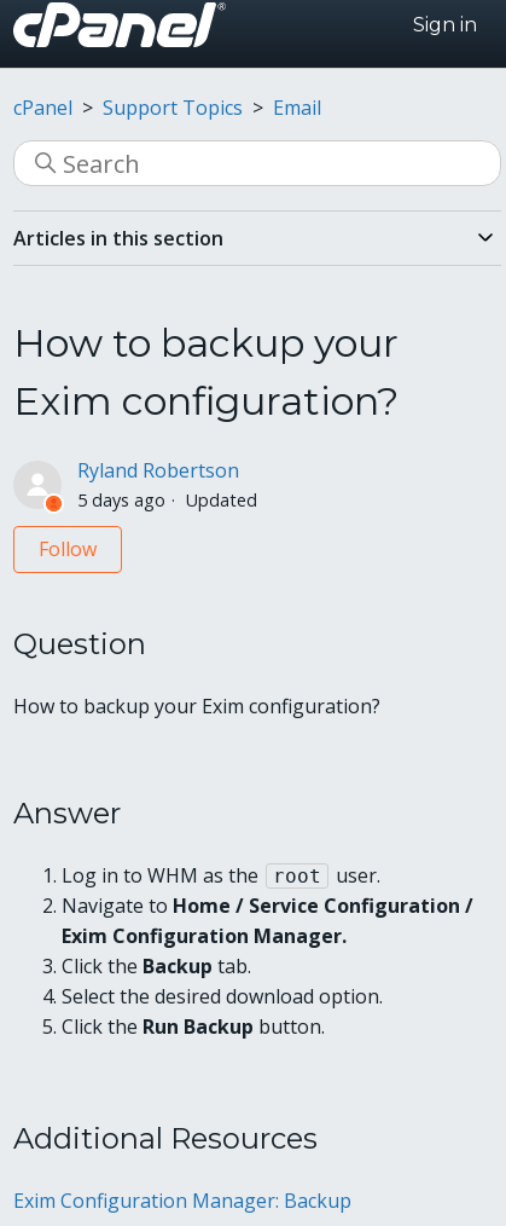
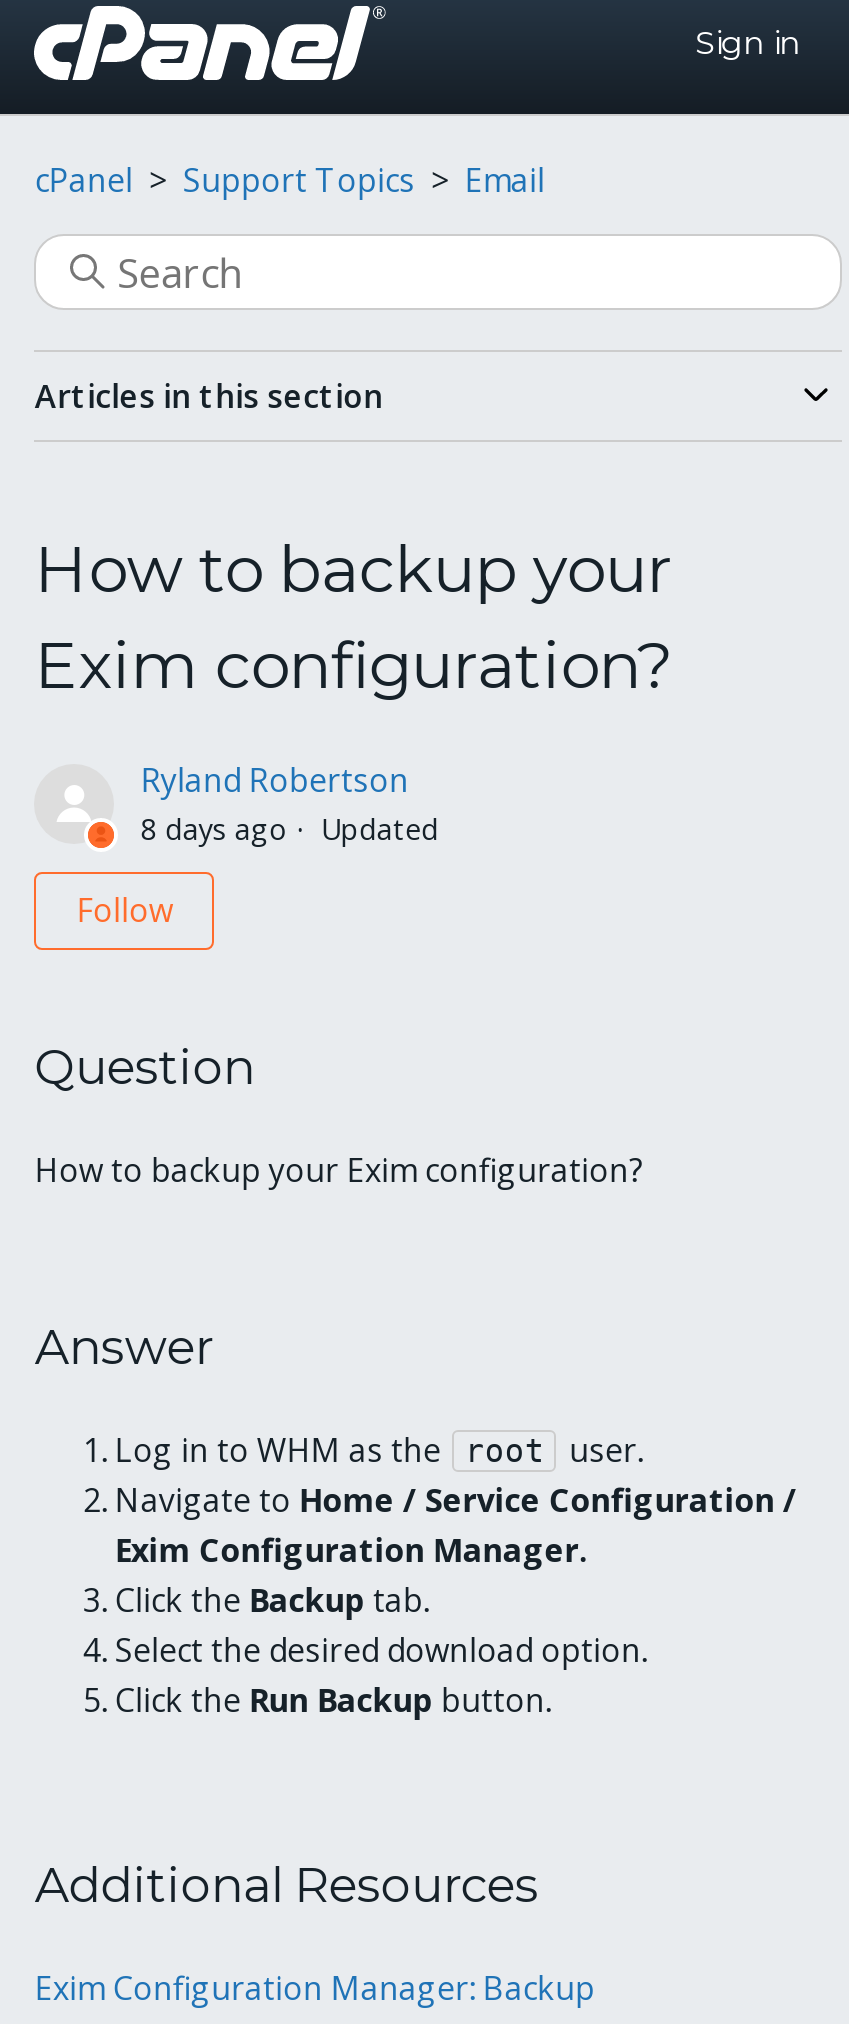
- 5 days ago Updated
+ 8 days ago Updated
